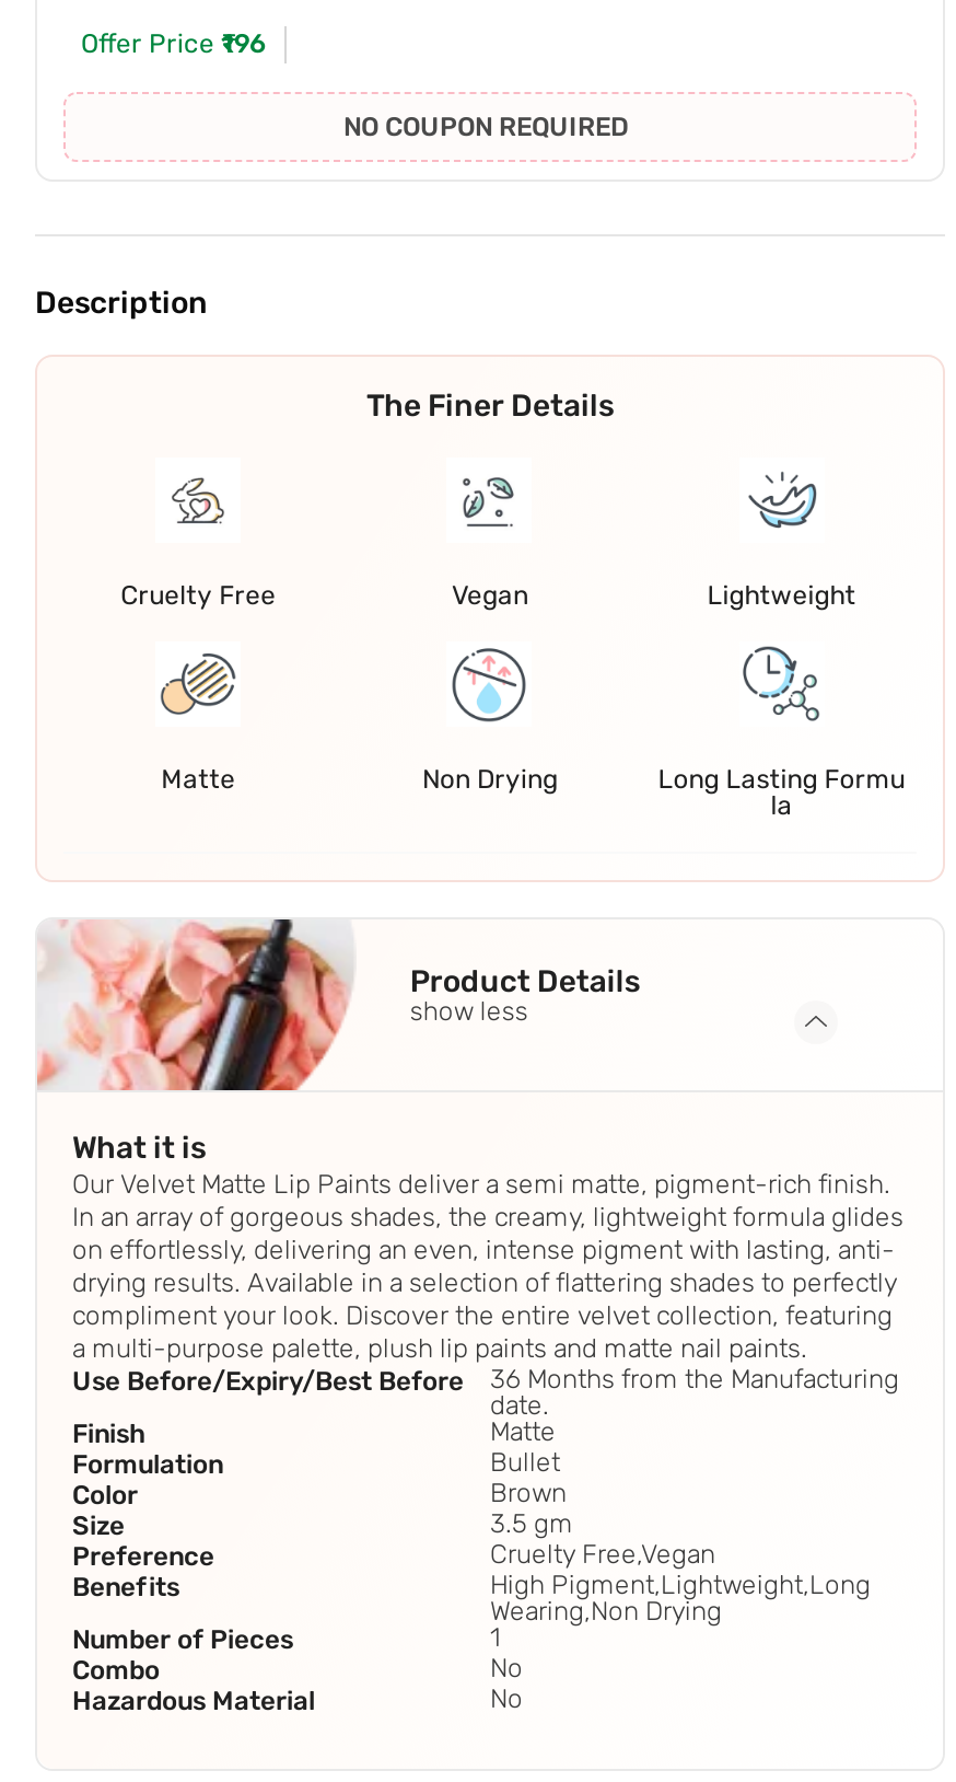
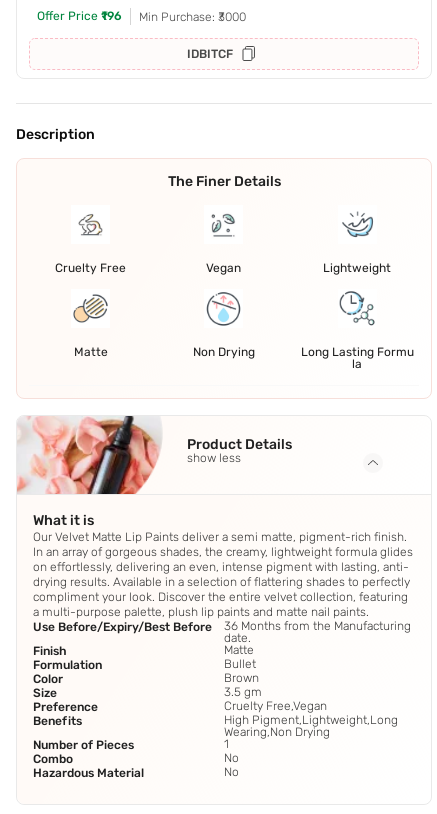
- NO COUPON REQUIRED
+ Min Purchase: ₹3000
+ IDBITCF
